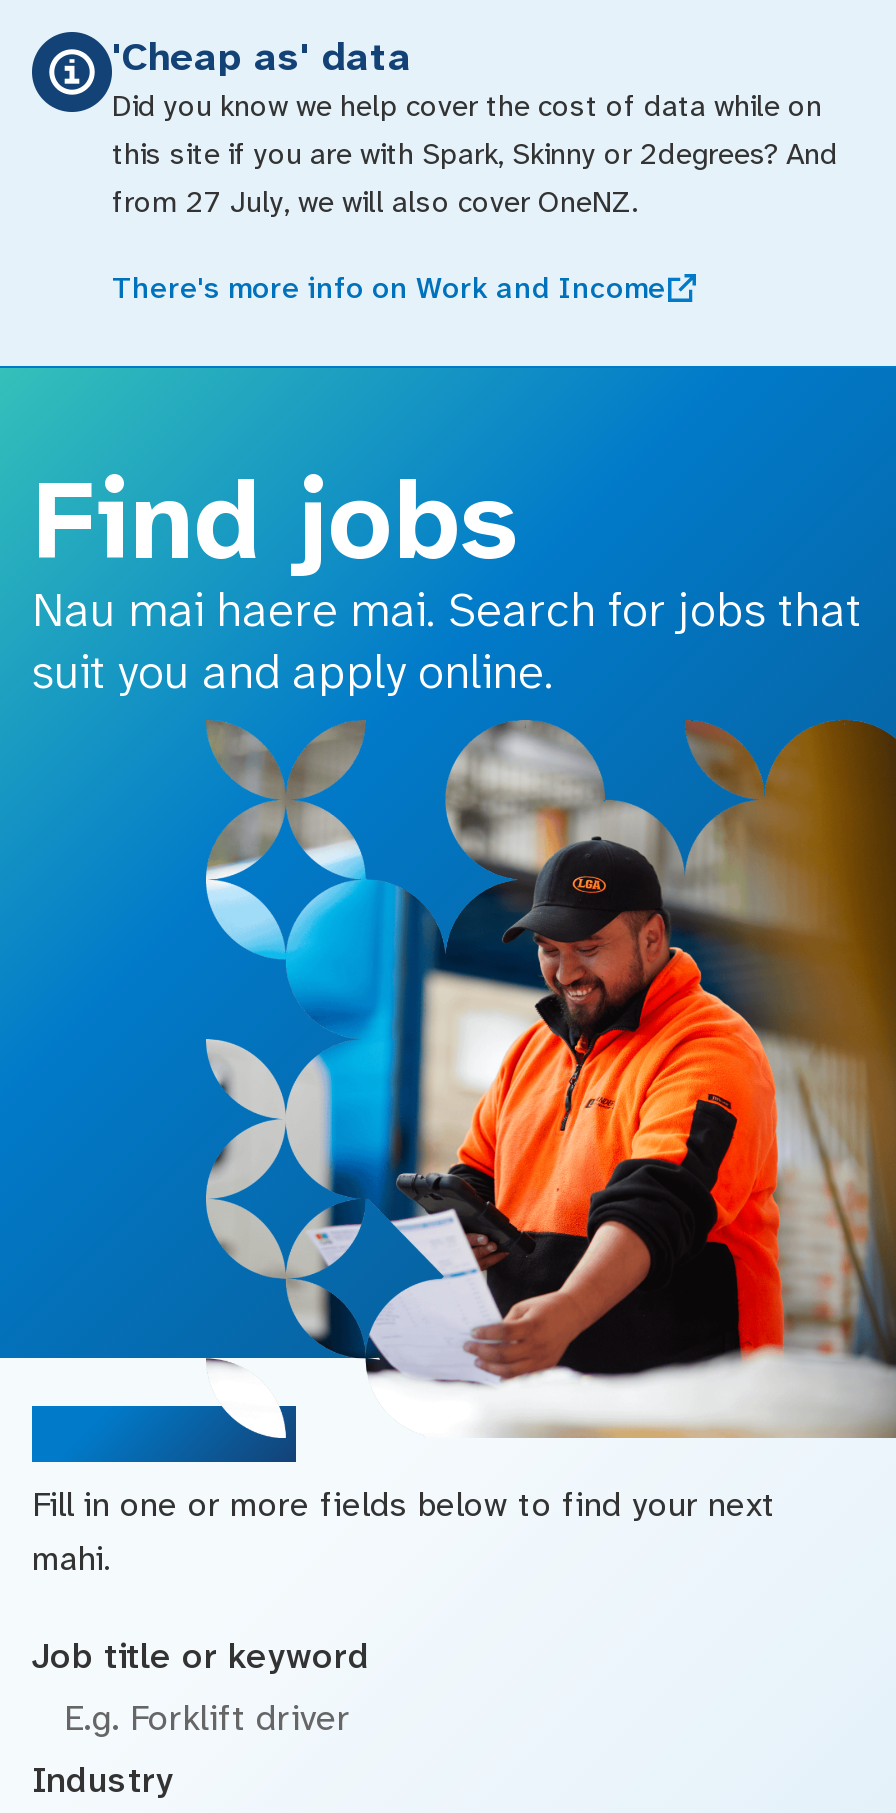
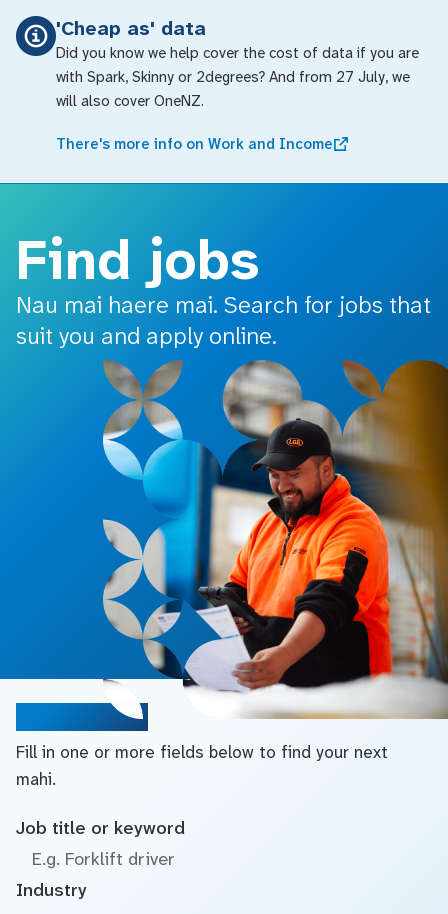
- Did you know we help cover the cost of data while on
- this site if you are with Spark, Skinny or 2degrees? And
- from 27 July, we will also cover OneNZ.
+ Did you know we help cover the cost of data if you are
+ with Spark, Skinny or 2degrees? And from 27 July, we
+ will also cover OneNZ.
